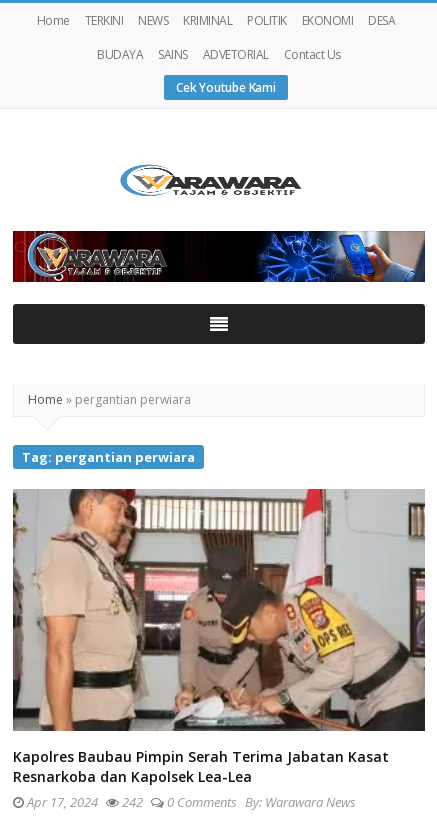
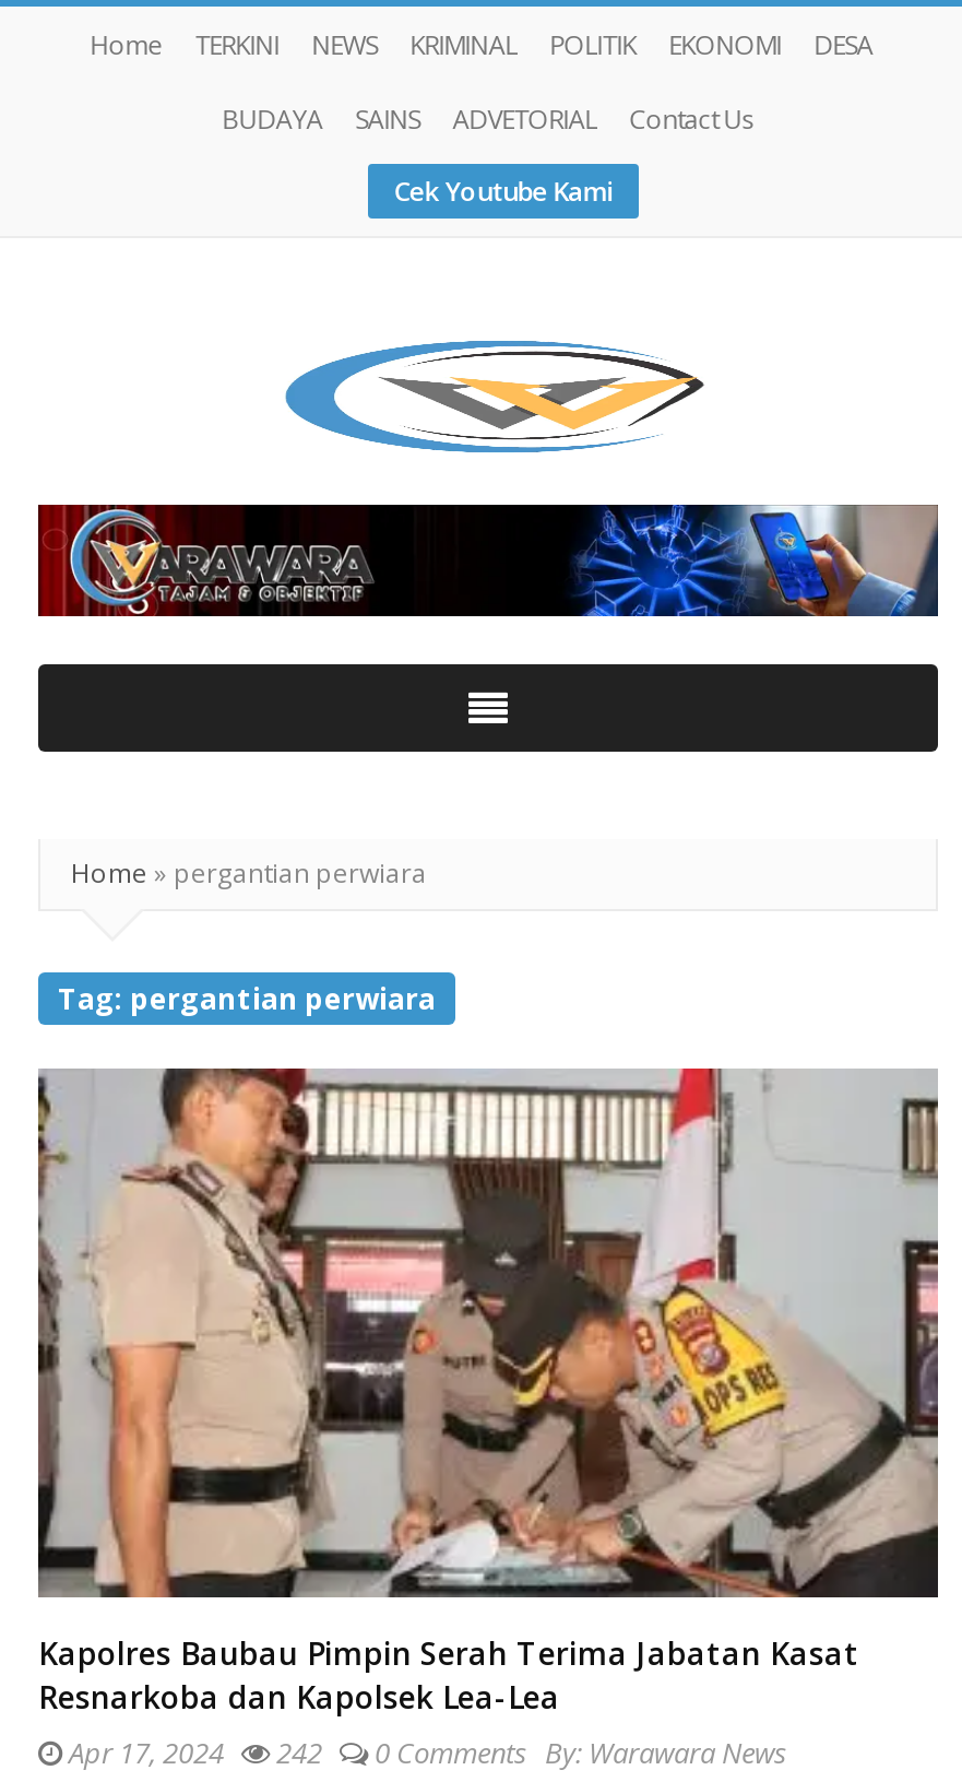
- [image]
+ [image]
